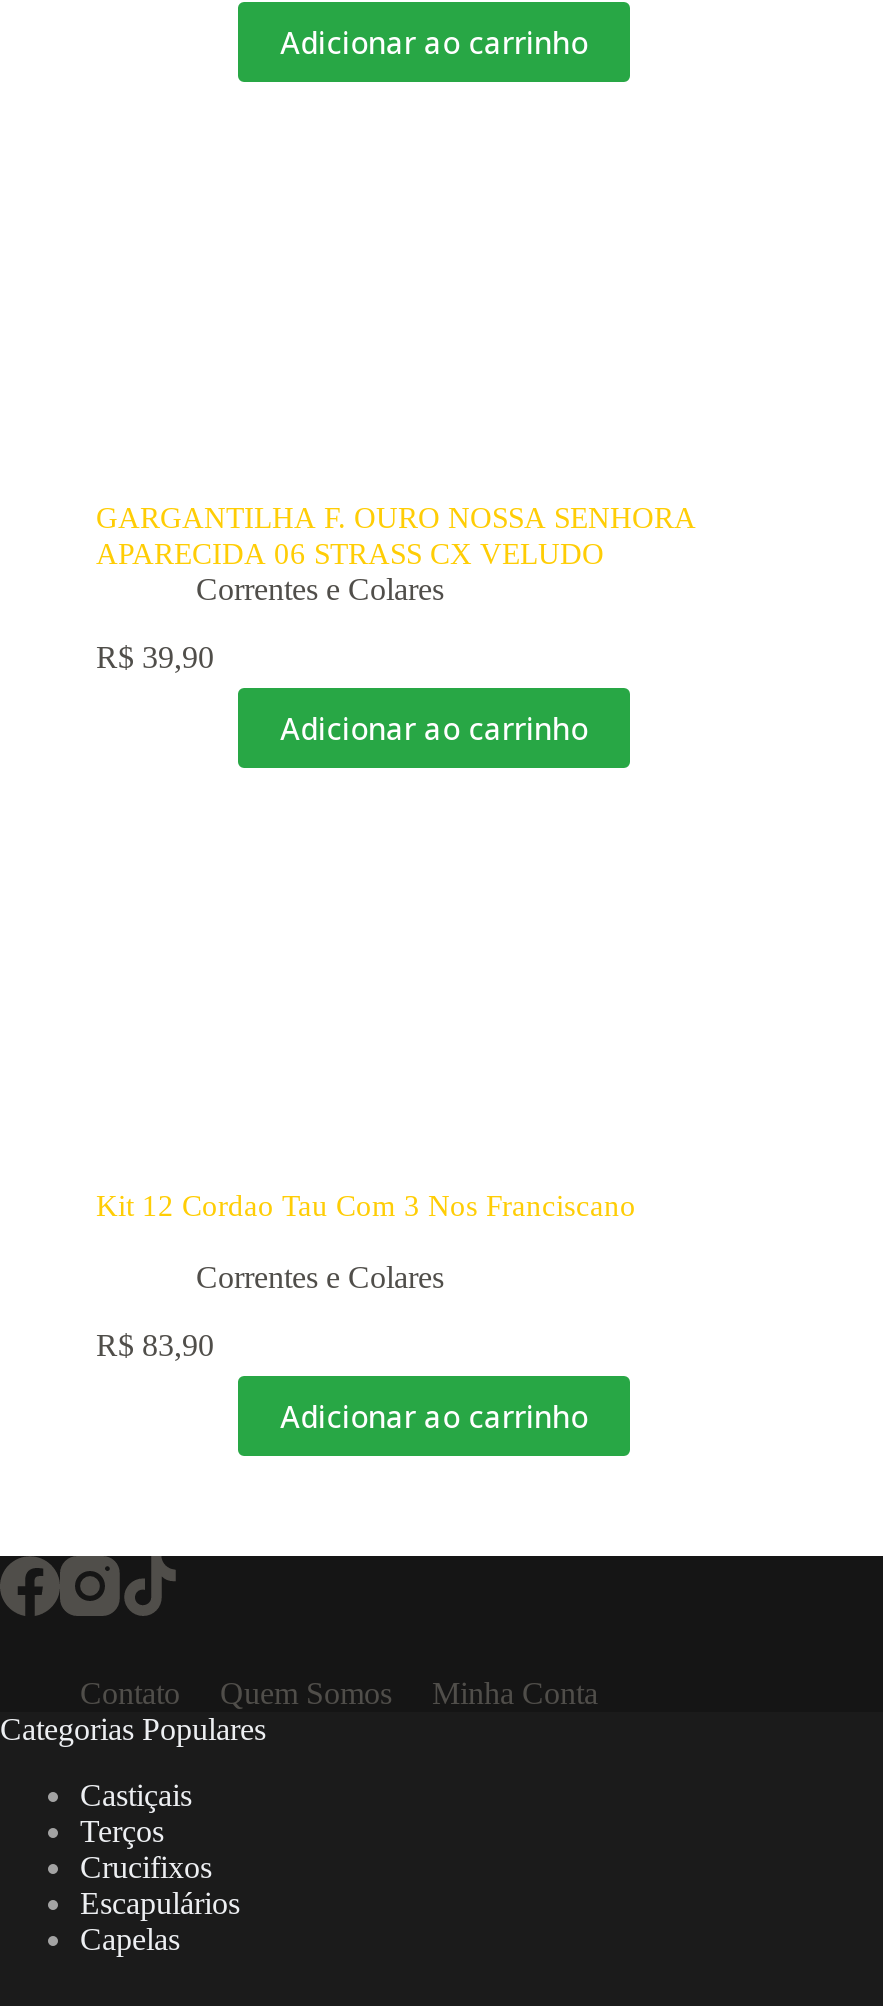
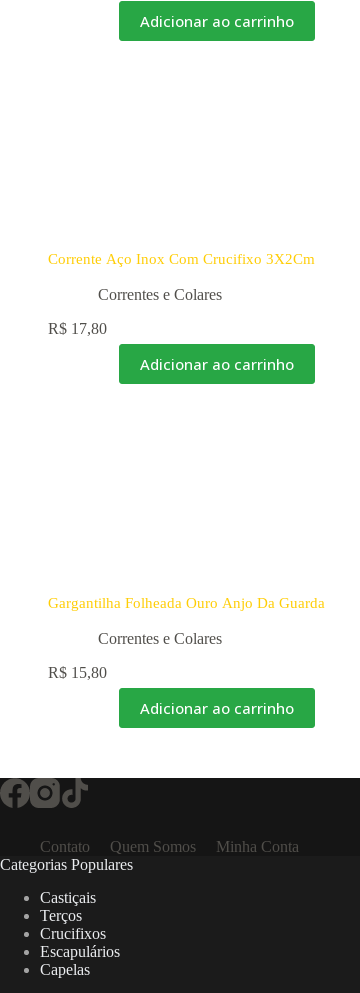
- GARGANTILHA F. OURO NOSSA SENHORA
- APARECIDA 06 STRASS CX VELUDO
+ Corrente Aço Inox Com Crucifixo 3X2Cm

- R$39,90
+ R$17,80

- Kit 12 Cordao Tau Com 3 Nos Franciscano
+ Gargantilha Folheada Ouro Anjo Da Guarda

- R$83,90
+ R$15,80
